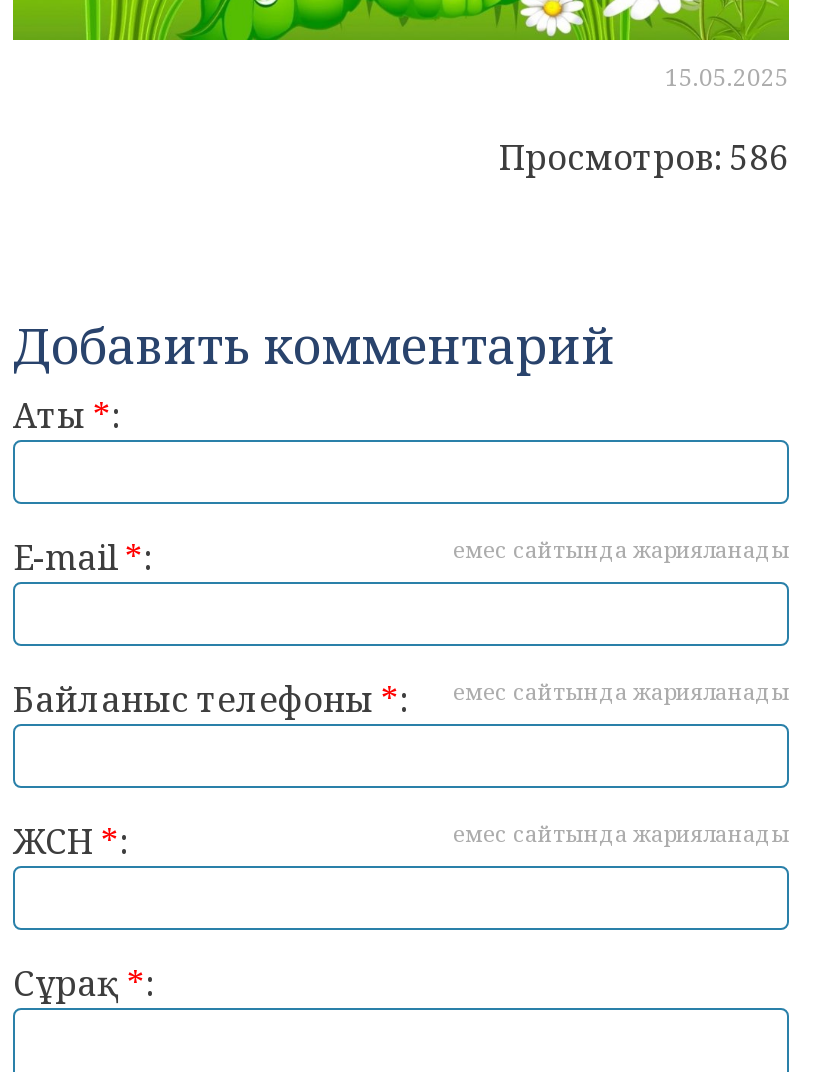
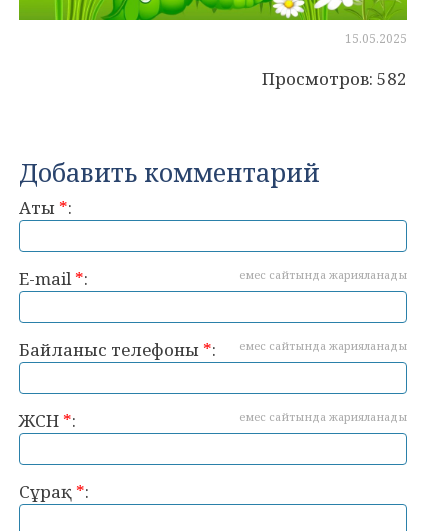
- Просмотров: 586
+ Просмотров: 582
